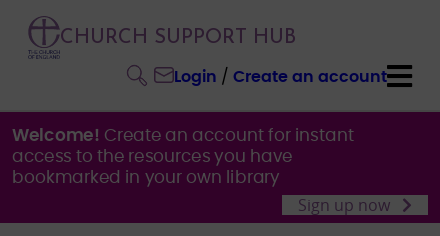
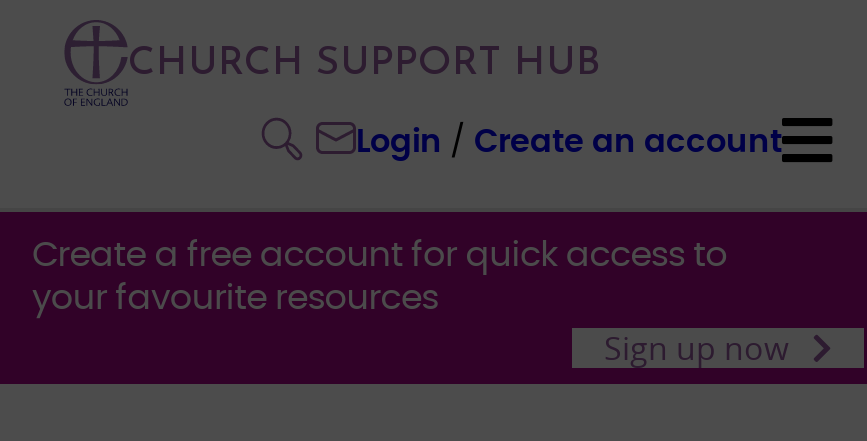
- Welcome! Create an account for instant
- access to the resources you have
- bookmarked in your own library
+ Create a free account for quick access to
+ your favourite resources
